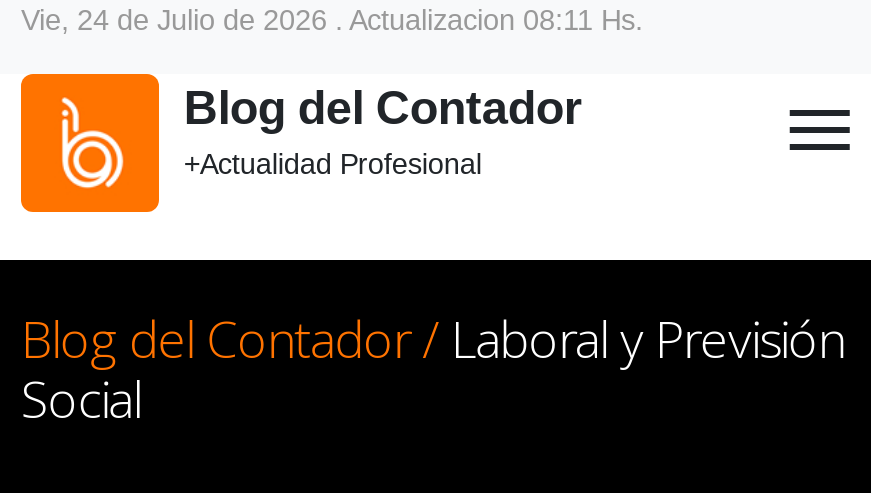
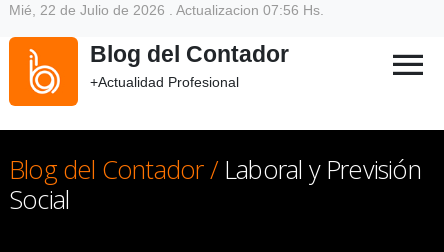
- Vie, 24 de Julio de 2026 . Actualizacion 08:11 Hs.
+ Mié, 22 de Julio de 2026 . Actualizacion 07:56 Hs.
